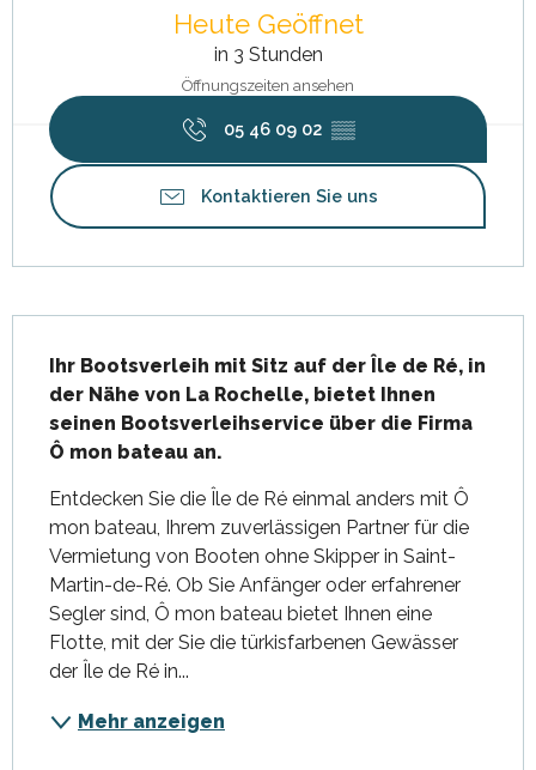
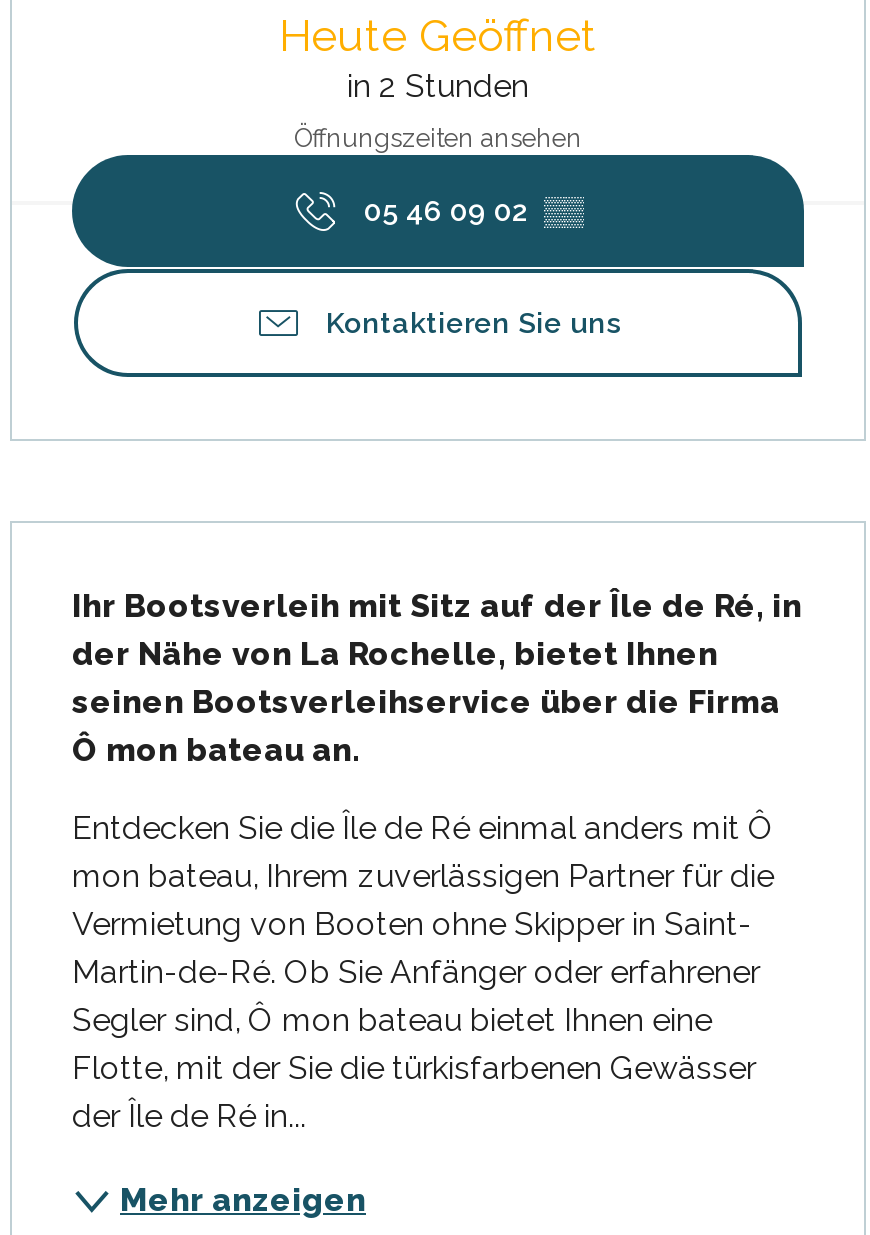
- in 3 Stunden
+ in 2 Stunden
